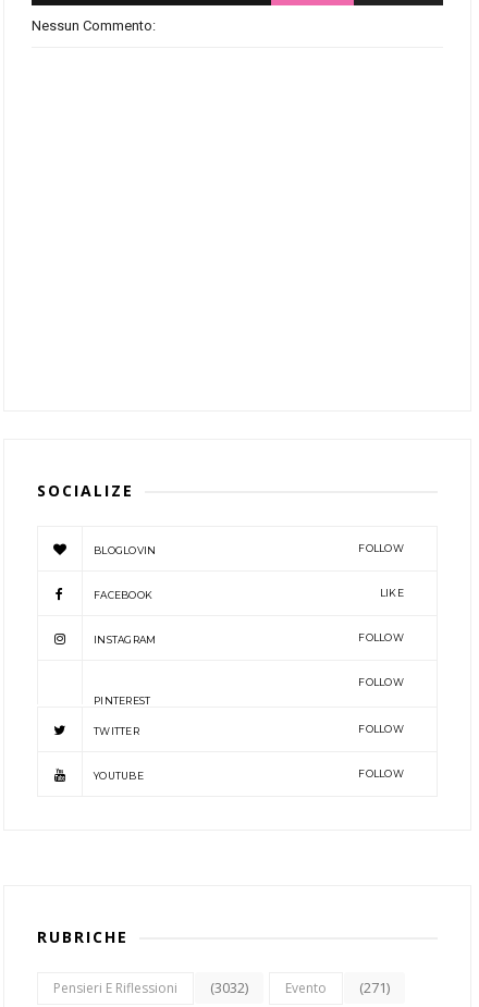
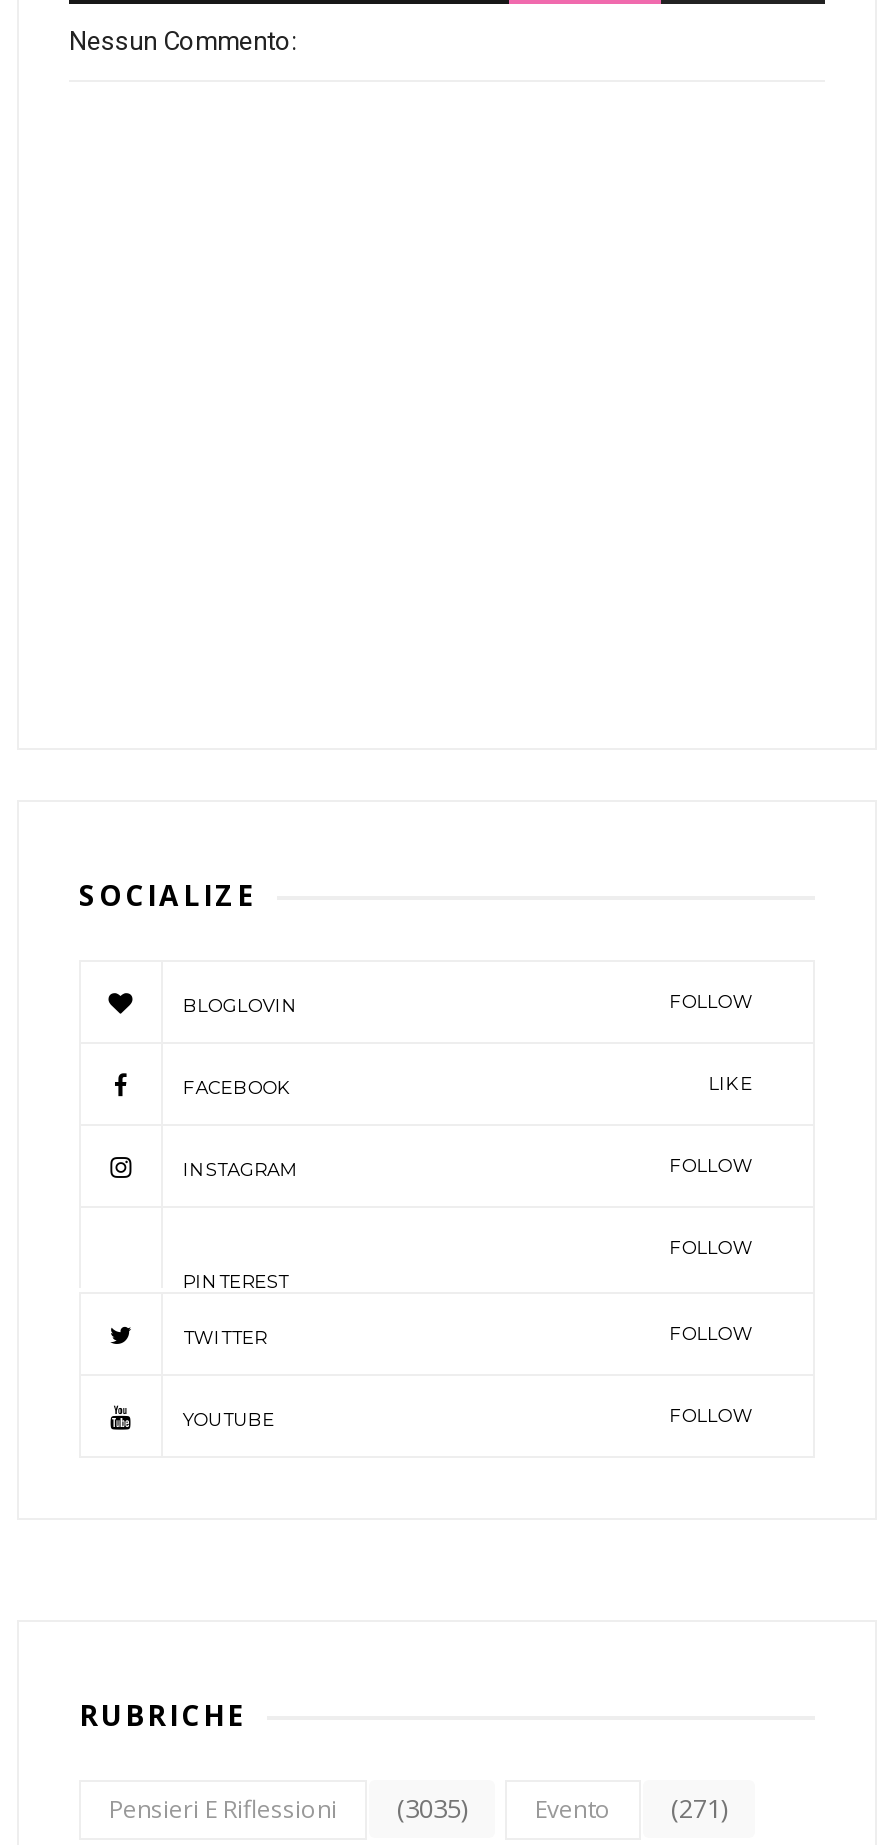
- Pensieri E Riflessioni (3032) Evento (271)
+ Pensieri E Riflessioni (3035) Evento (271)
